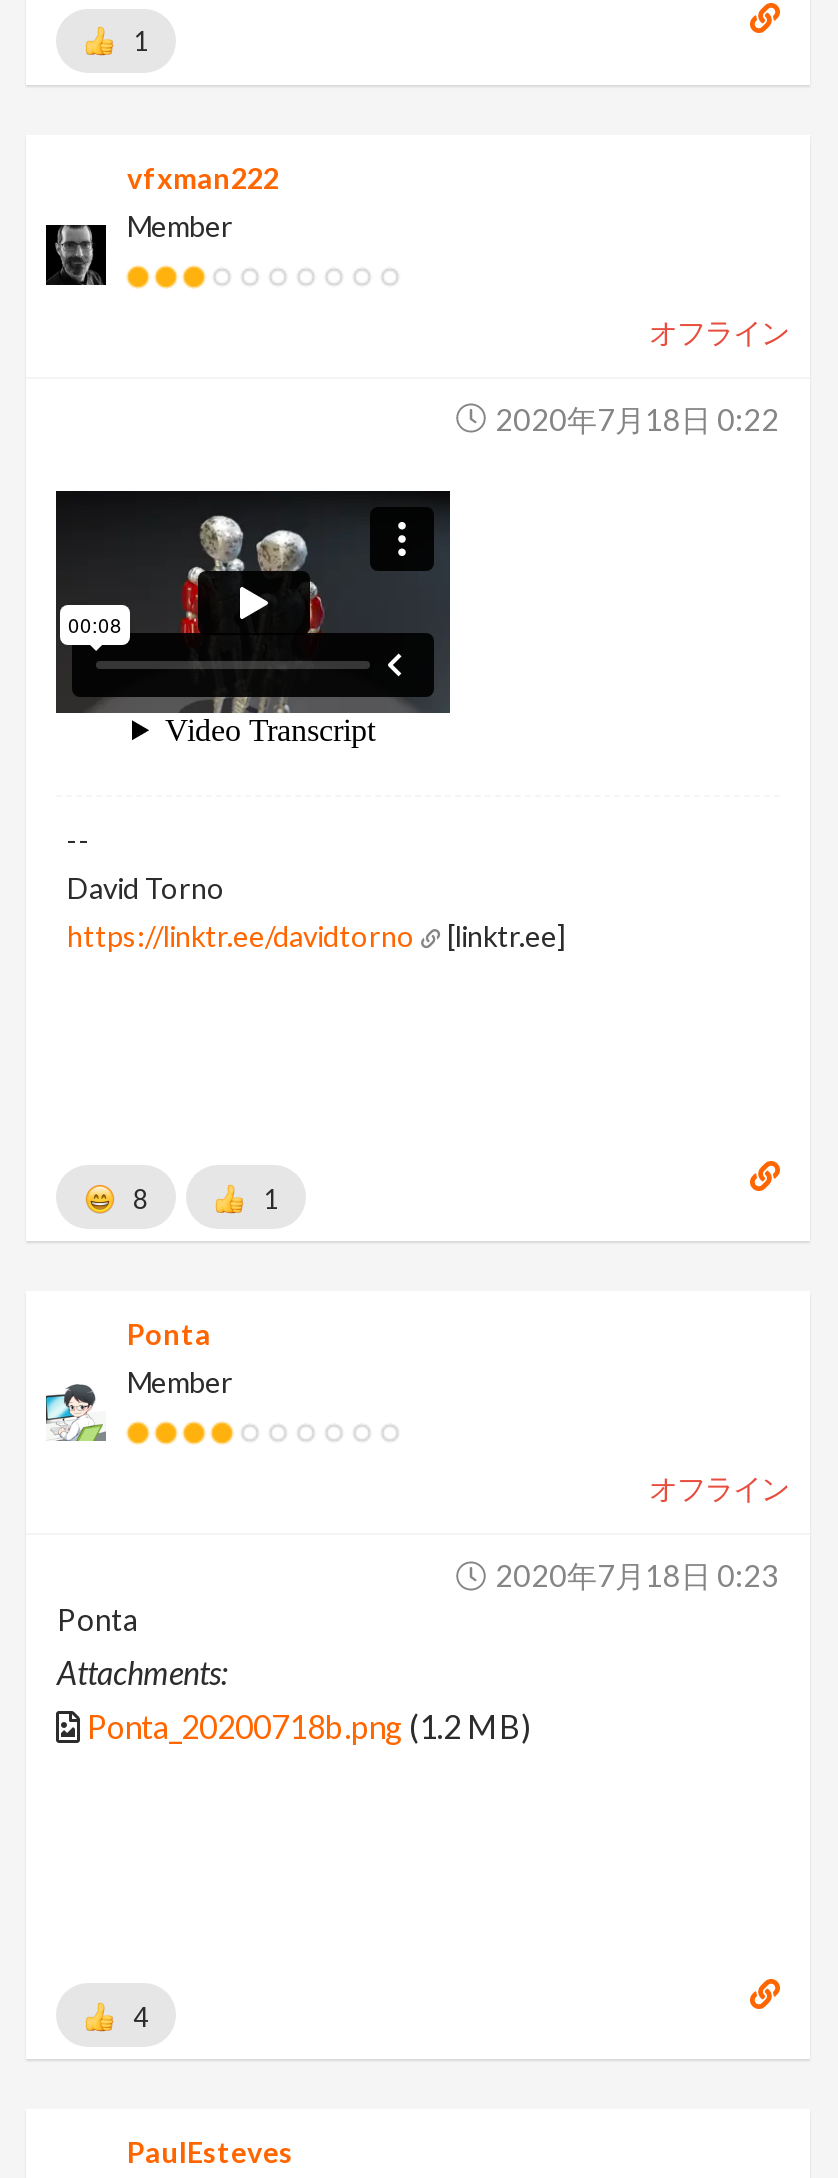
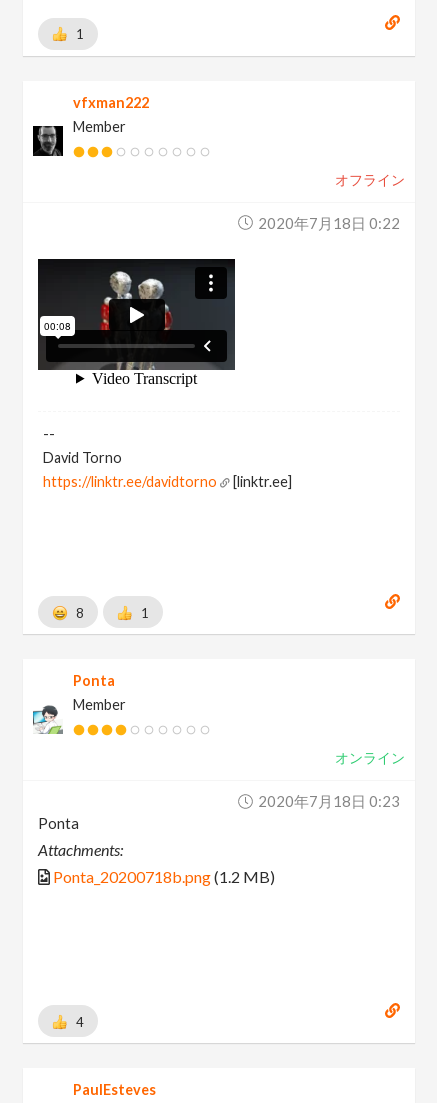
- オフライン
+ オンライン
